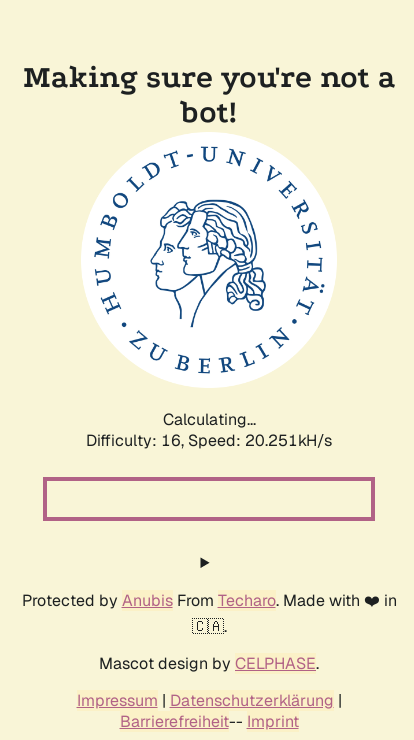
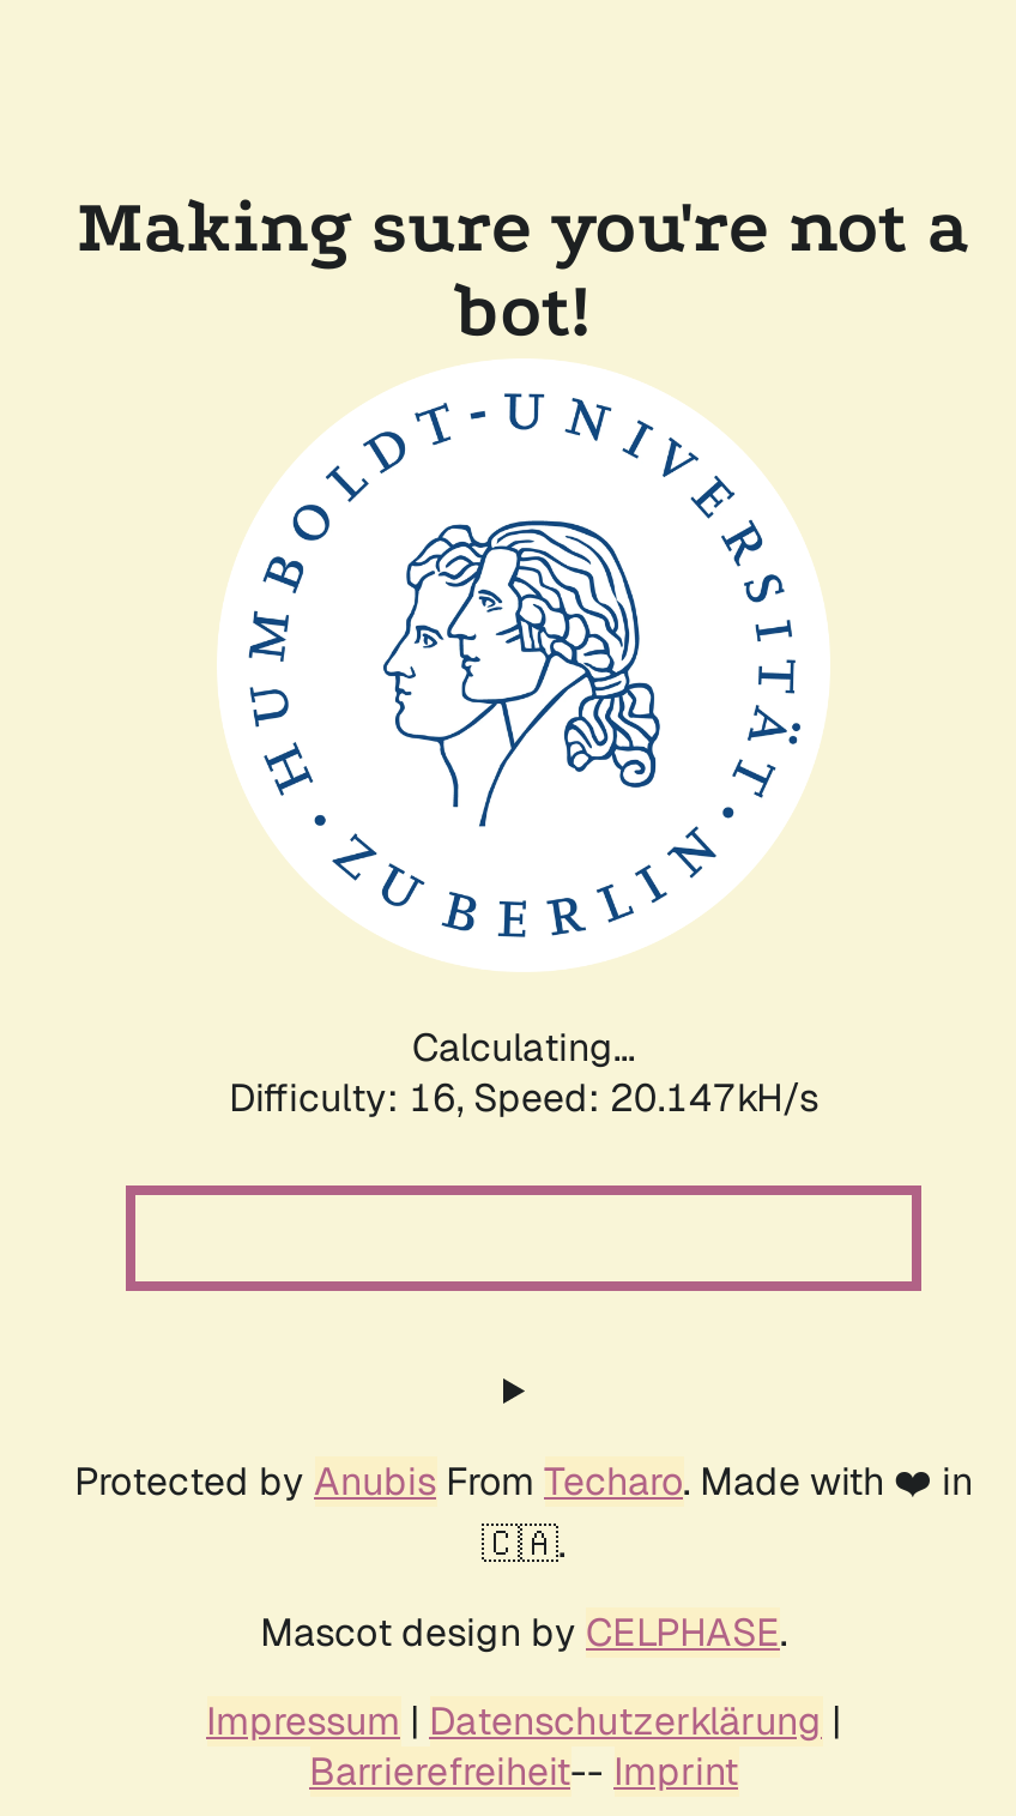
- Difficulty: 16, Speed: 20.251kH/s
+ Difficulty: 16, Speed: 20.147kH/s
